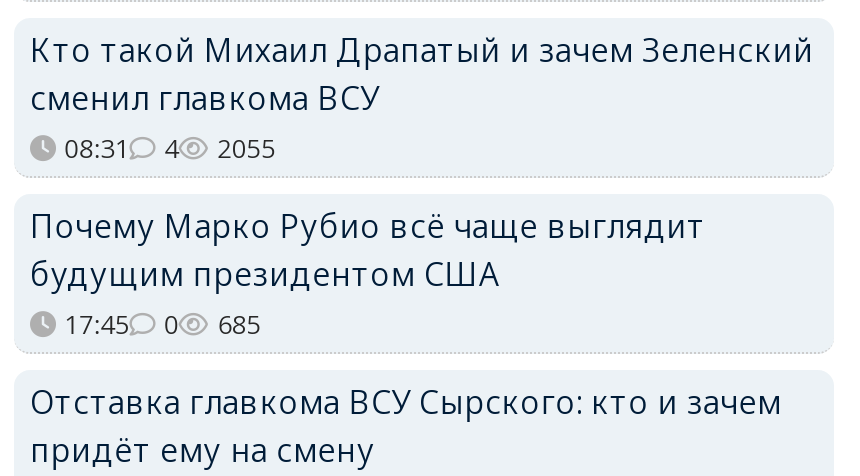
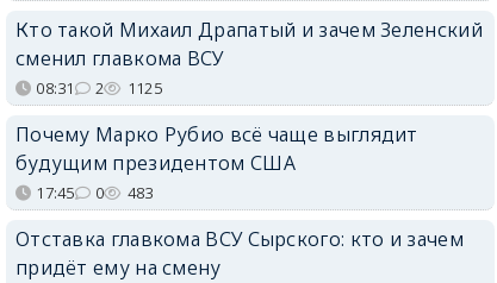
- 4
+ 2

- 2055
+ 1125

- 17:45 0 685
+ 17:45 0 483
